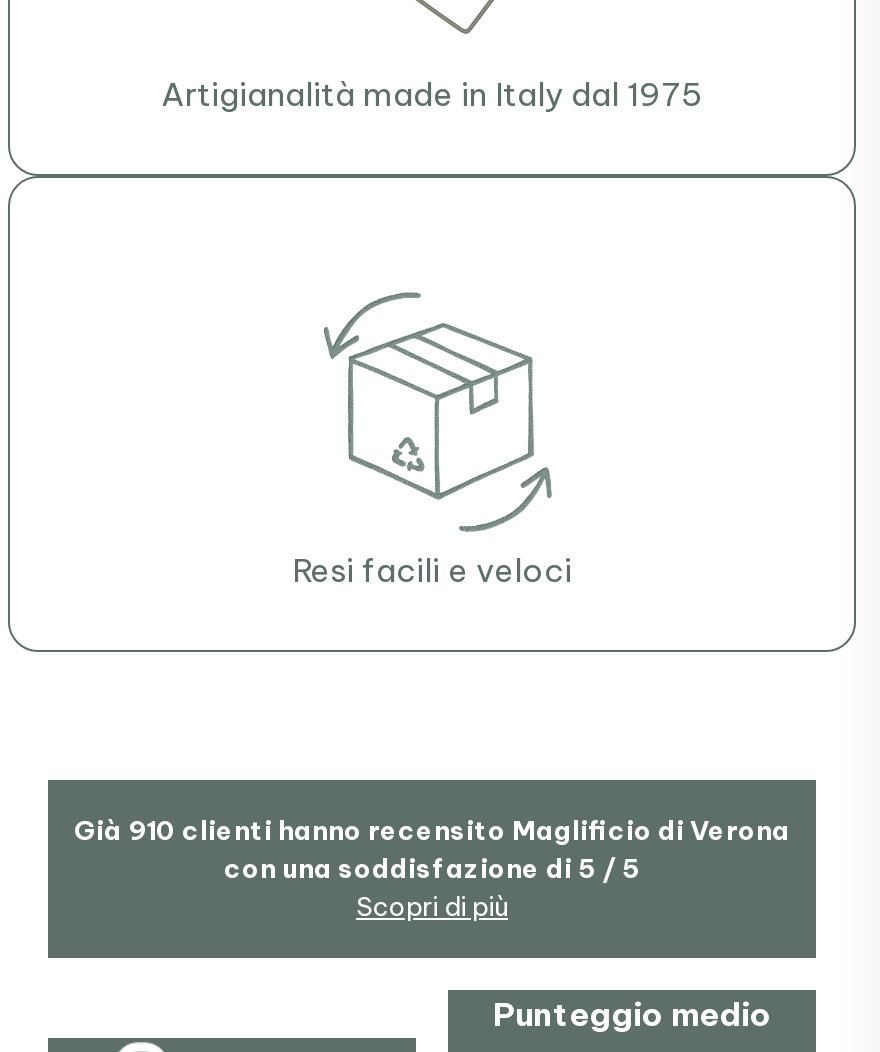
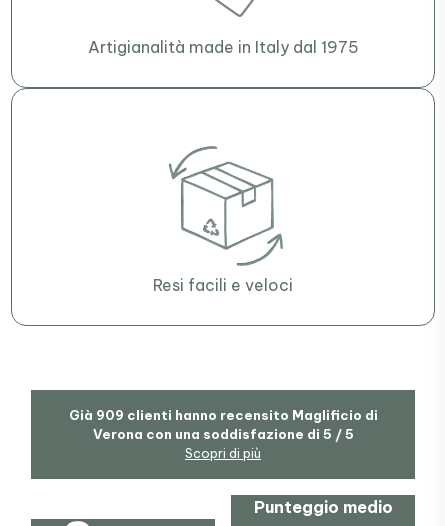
- Già 910 clienti hanno recensito Maglificio di Verona
- con una soddisfazione di 5 / 5
+ Già 909 clienti hanno recensito Maglificio di
+ Verona con una soddisfazione di 5 / 5
